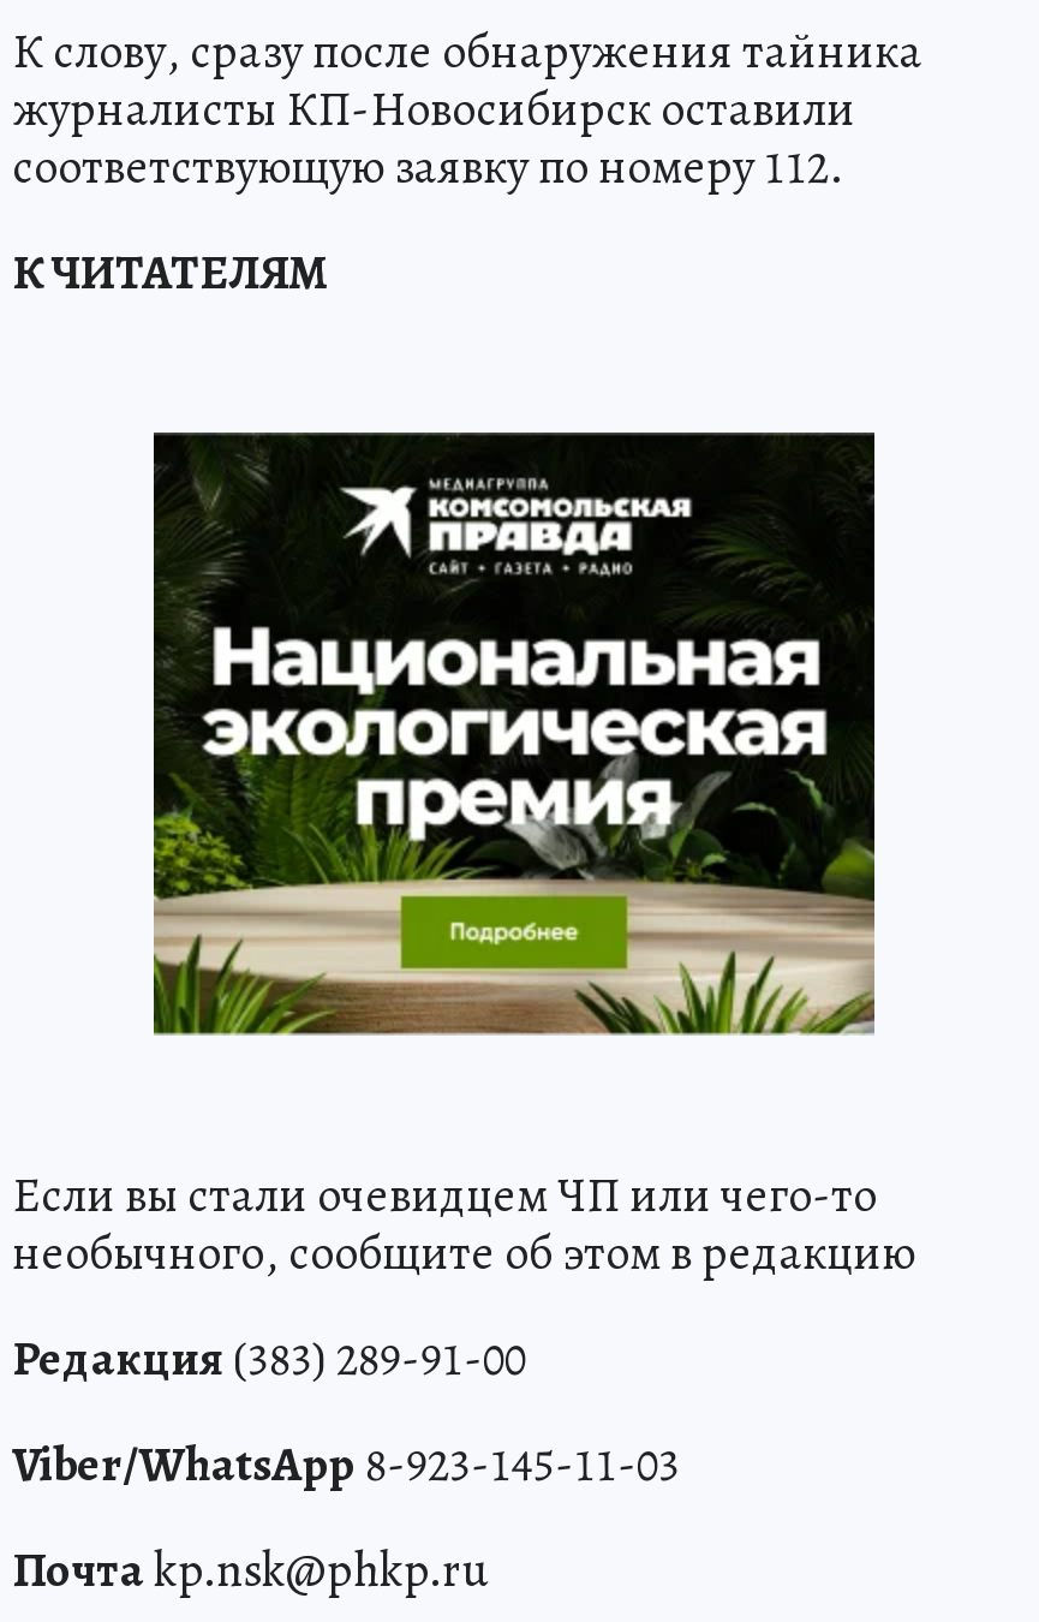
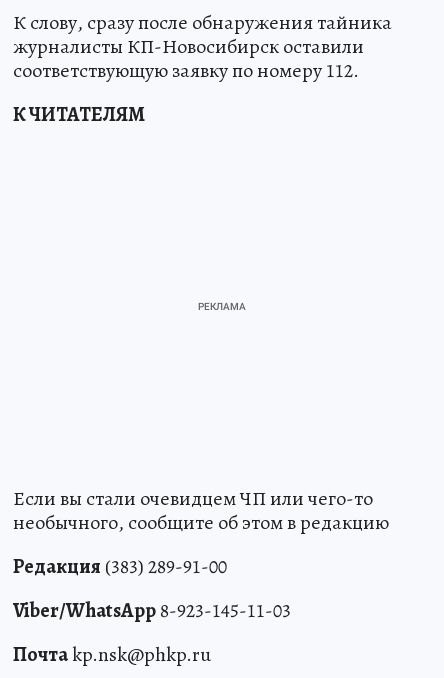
- [image]
